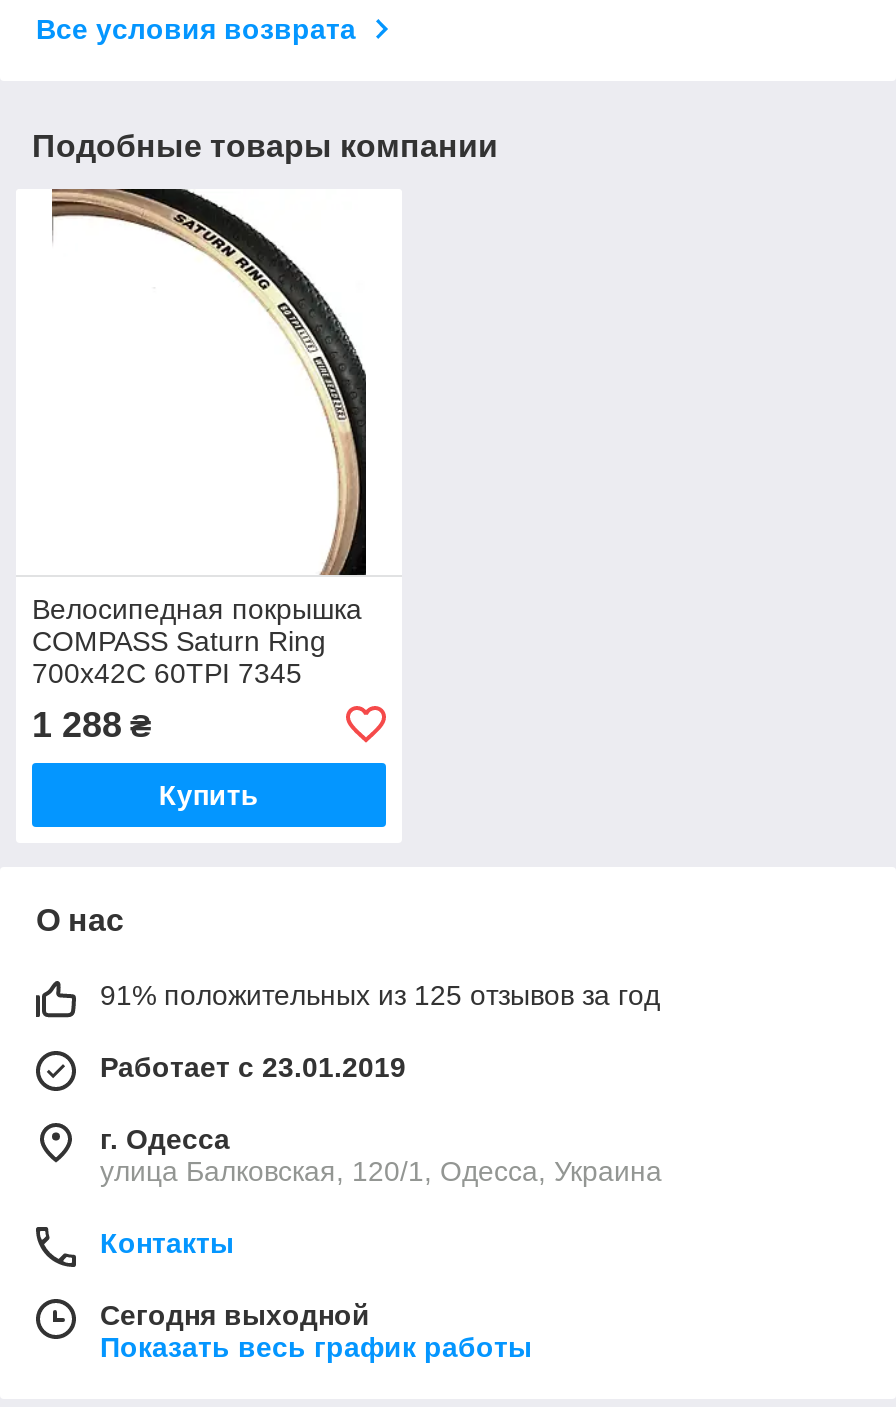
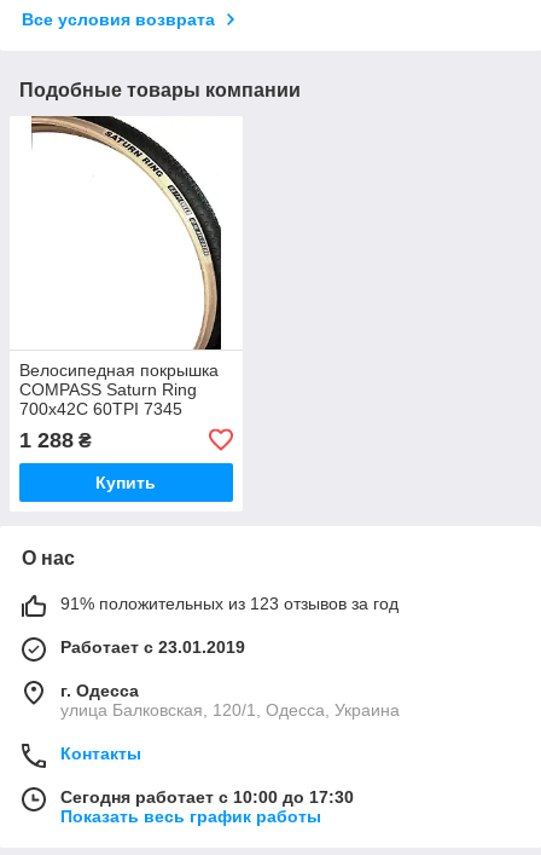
- 91% положительных из 125 отзывов за год
+ 91% положительных из 123 отзывов за год

- Сегодня выходной
+ Сегодня работает с 10:00 до 17:30
